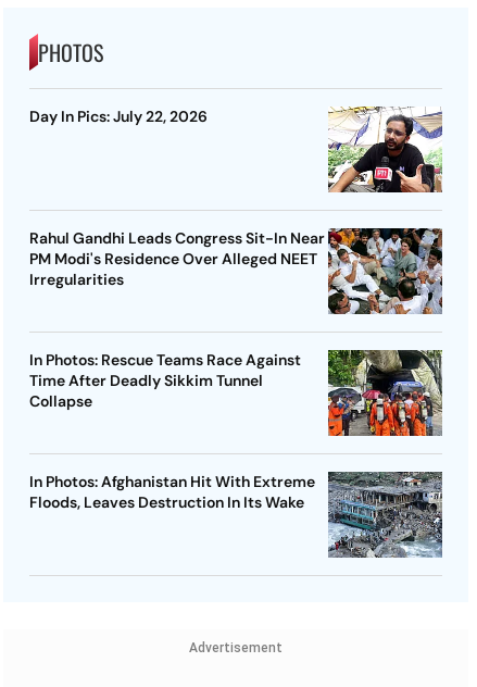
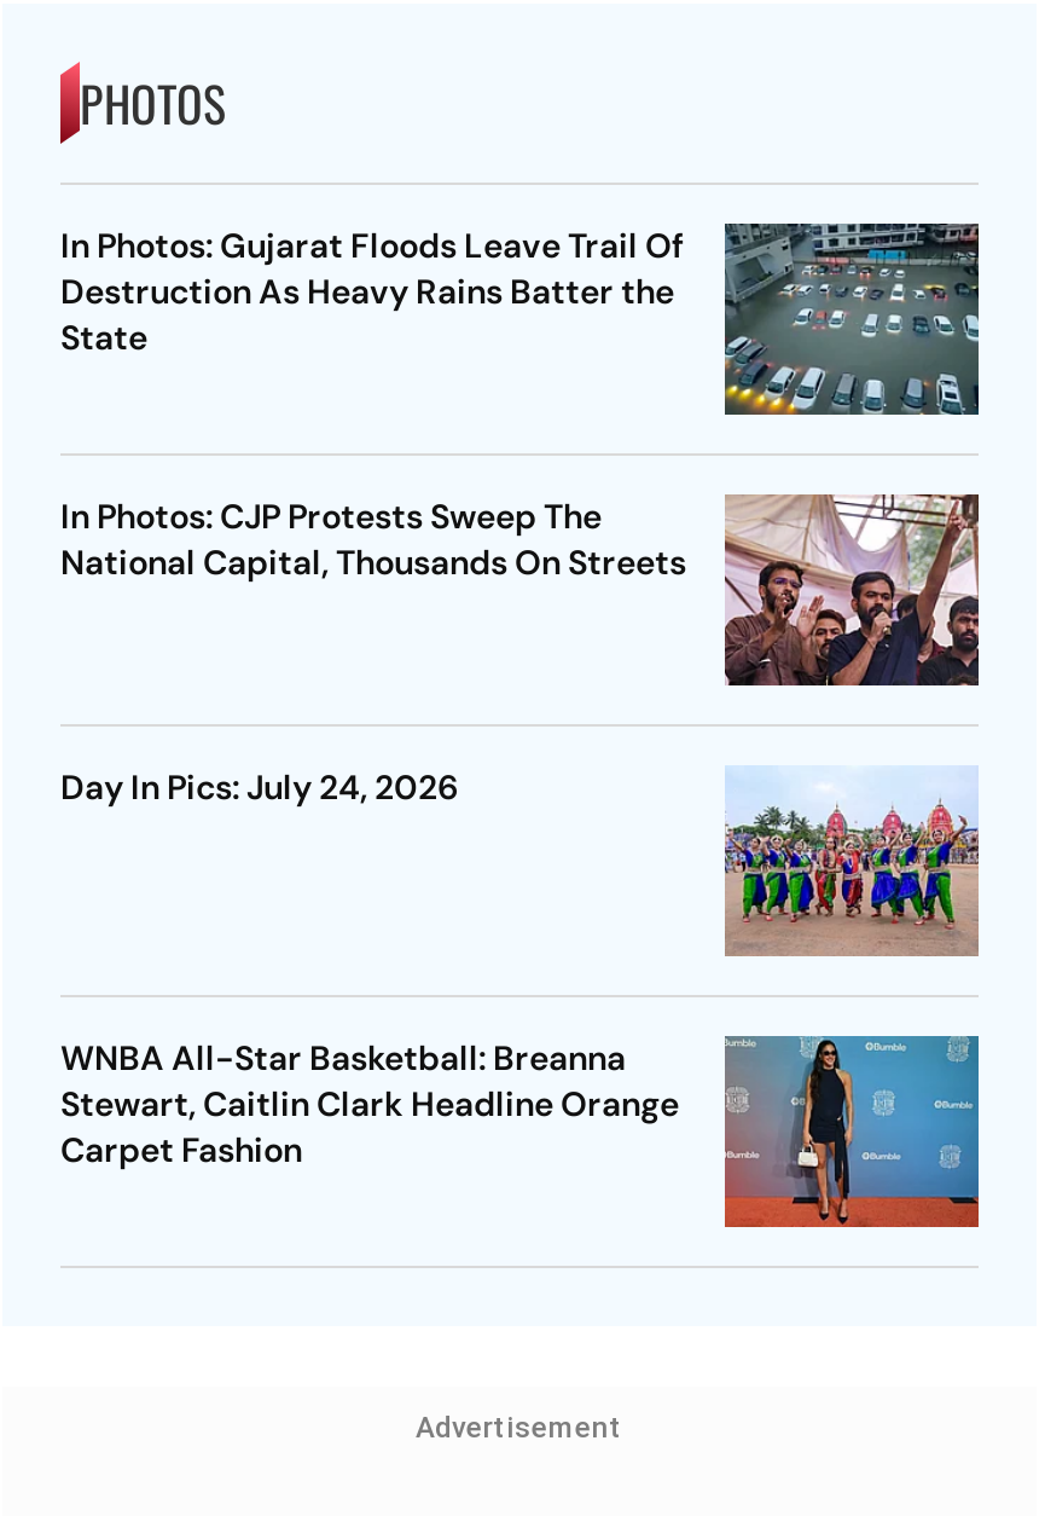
- Day In Pics: July 22, 2026
+ In Photos: Gujarat Floods Leave Trail Of
+ Destruction As Heavy Rains Batter the
+ State

- [image]
+ [image]

- [image]
- Rahul Gandhi Leads Congress Sit-In Near
- PM Modi's Residence Over Alleged NEET
- Irregularities
+ [image]
+ In Photos: CJP Protests Sweep The
+ National Capital, Thousands On Streets

- In Photos: Rescue Teams Race Against
- Time After Deadly Sikkim Tunnel
- Collapse
+ Day In Pics: July 24, 2026

- [image]
+ [image]

- [image]
- In Photos: Afghanistan Hit With Extreme
- Floods, Leaves Destruction In Its Wake
+ [image]
+ WNBA All-Star Basketball: Breanna
+ Stewart, Caitlin Clark Headline Orange
+ Carpet Fashion
